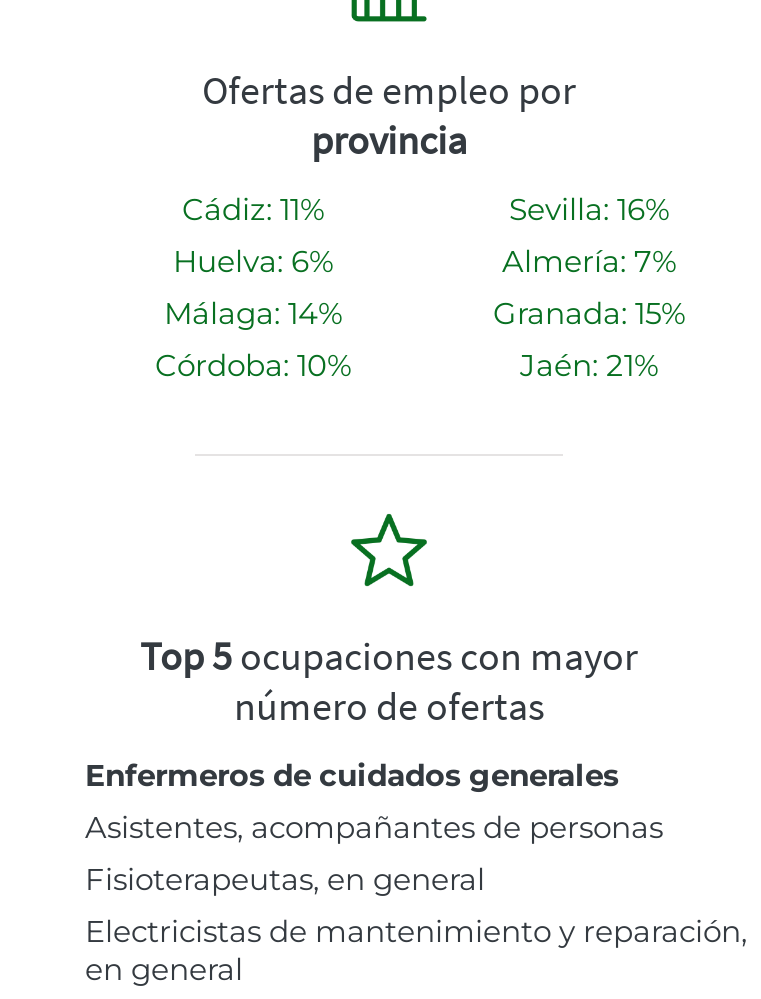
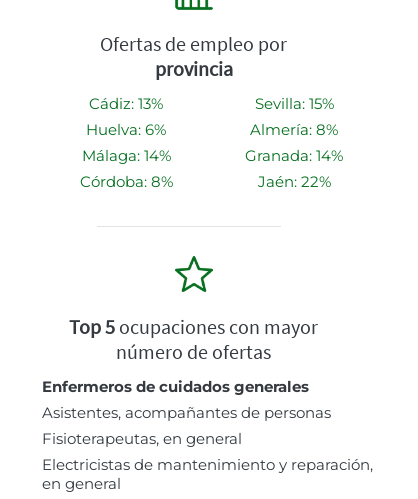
- Cádiz: 11%
+ Cádiz: 13%

- Sevilla: 16%
+ Sevilla: 15%

- Almería: 7%
+ Almería: 8%

- Granada: 15%
+ Granada: 14%

- Córdoba: 10%
+ Córdoba: 8%

- Jaén: 21%
+ Jaén: 22%
